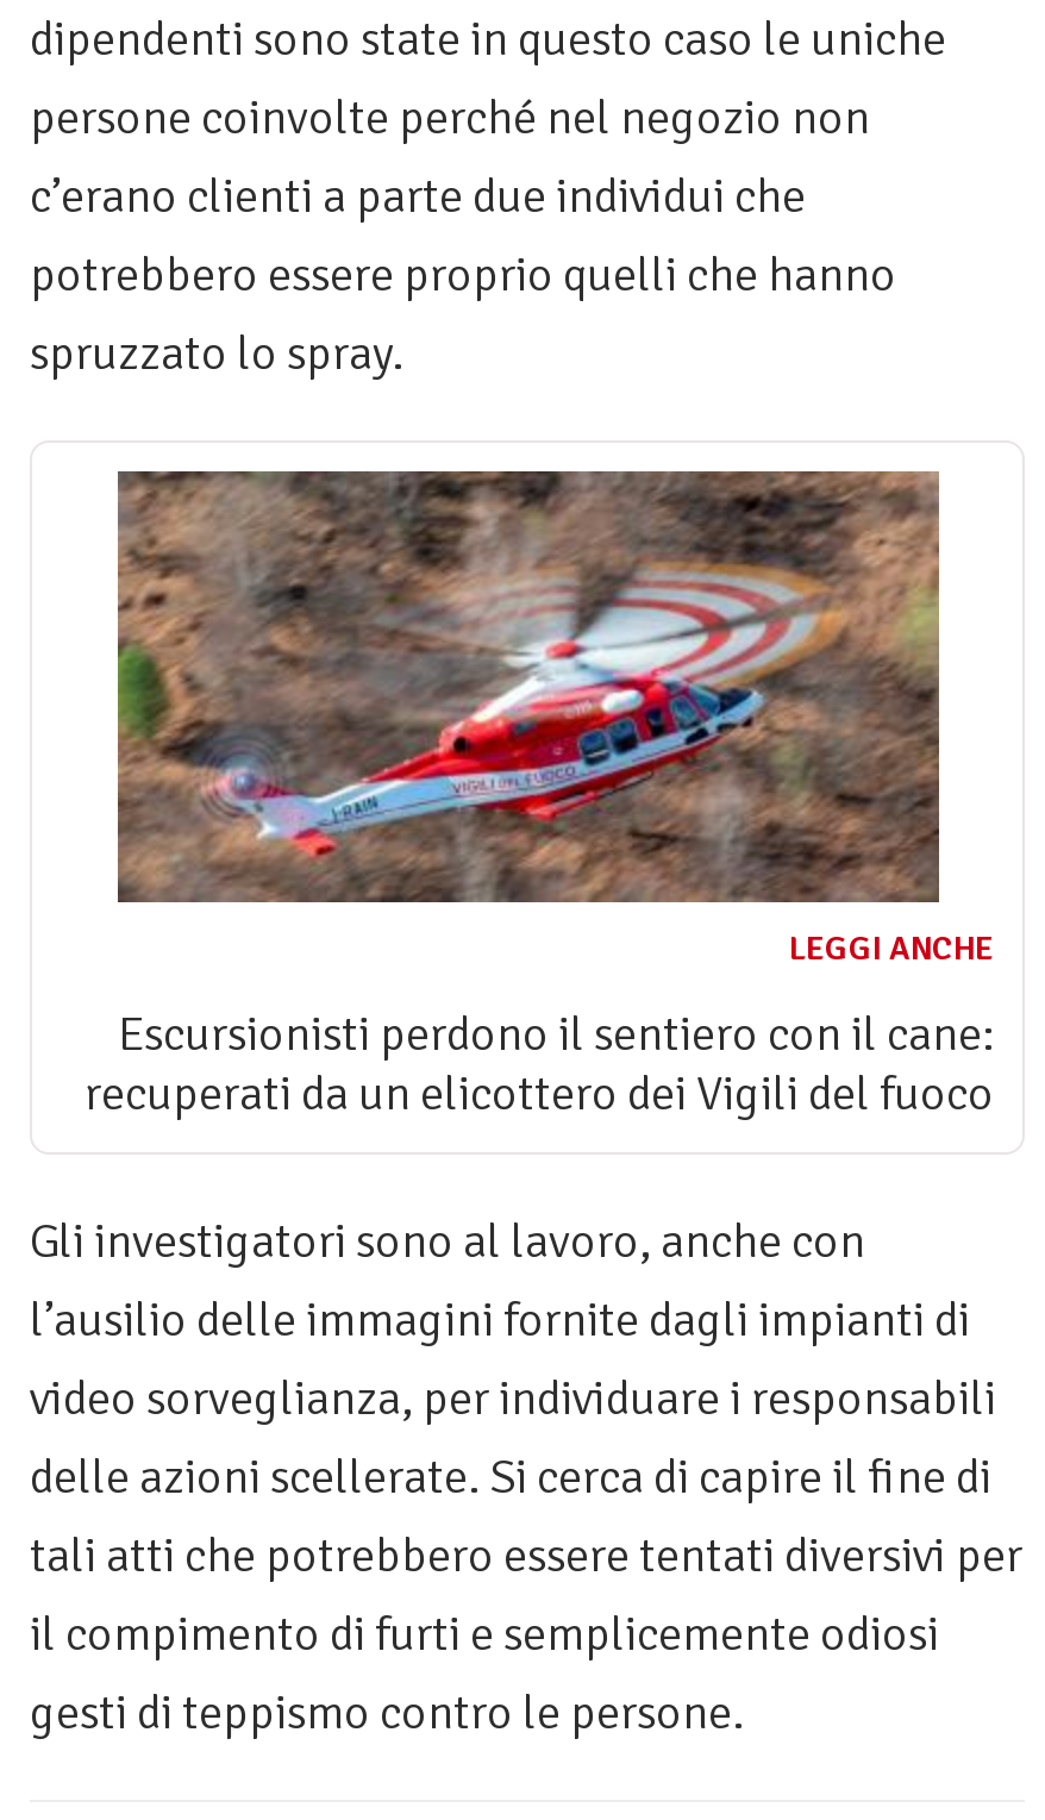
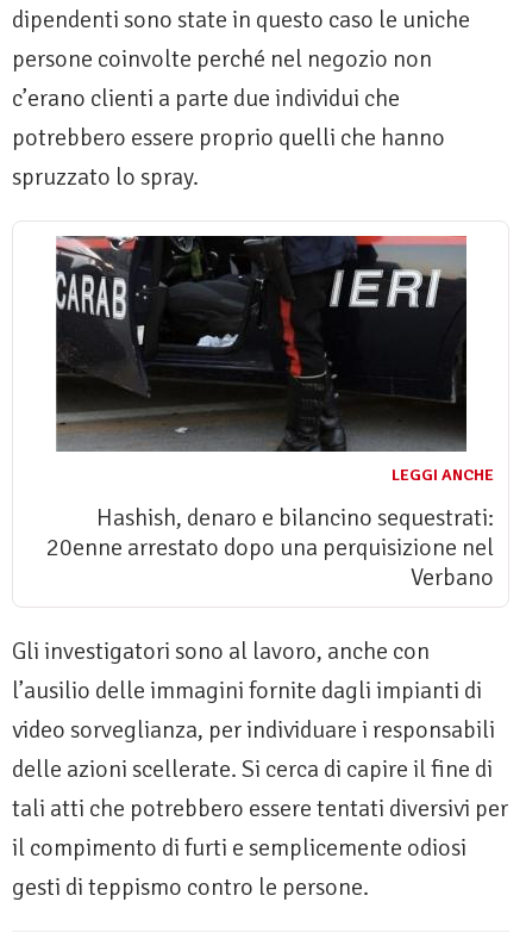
- [image]
+ [image]

- Escursionisti perdono il sentiero con il cane:
- recuperati da un elicottero dei Vigili del fuoco
+ Hashish, denaro e bilancino sequestrati:
+ 20enne arrestato dopo una perquisizione nel
+ Verbano
